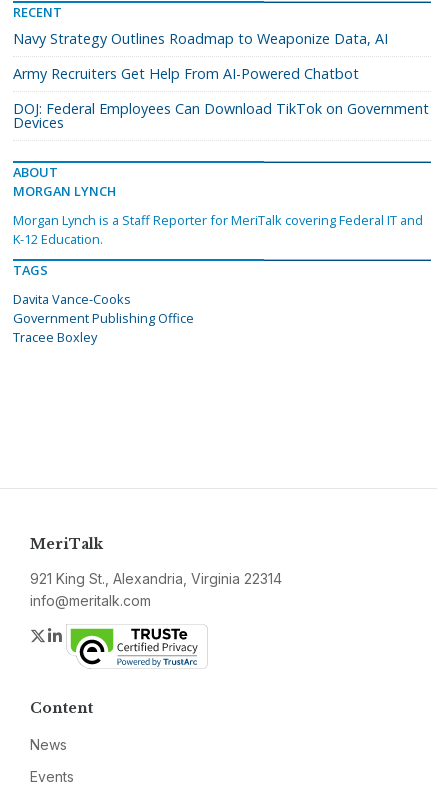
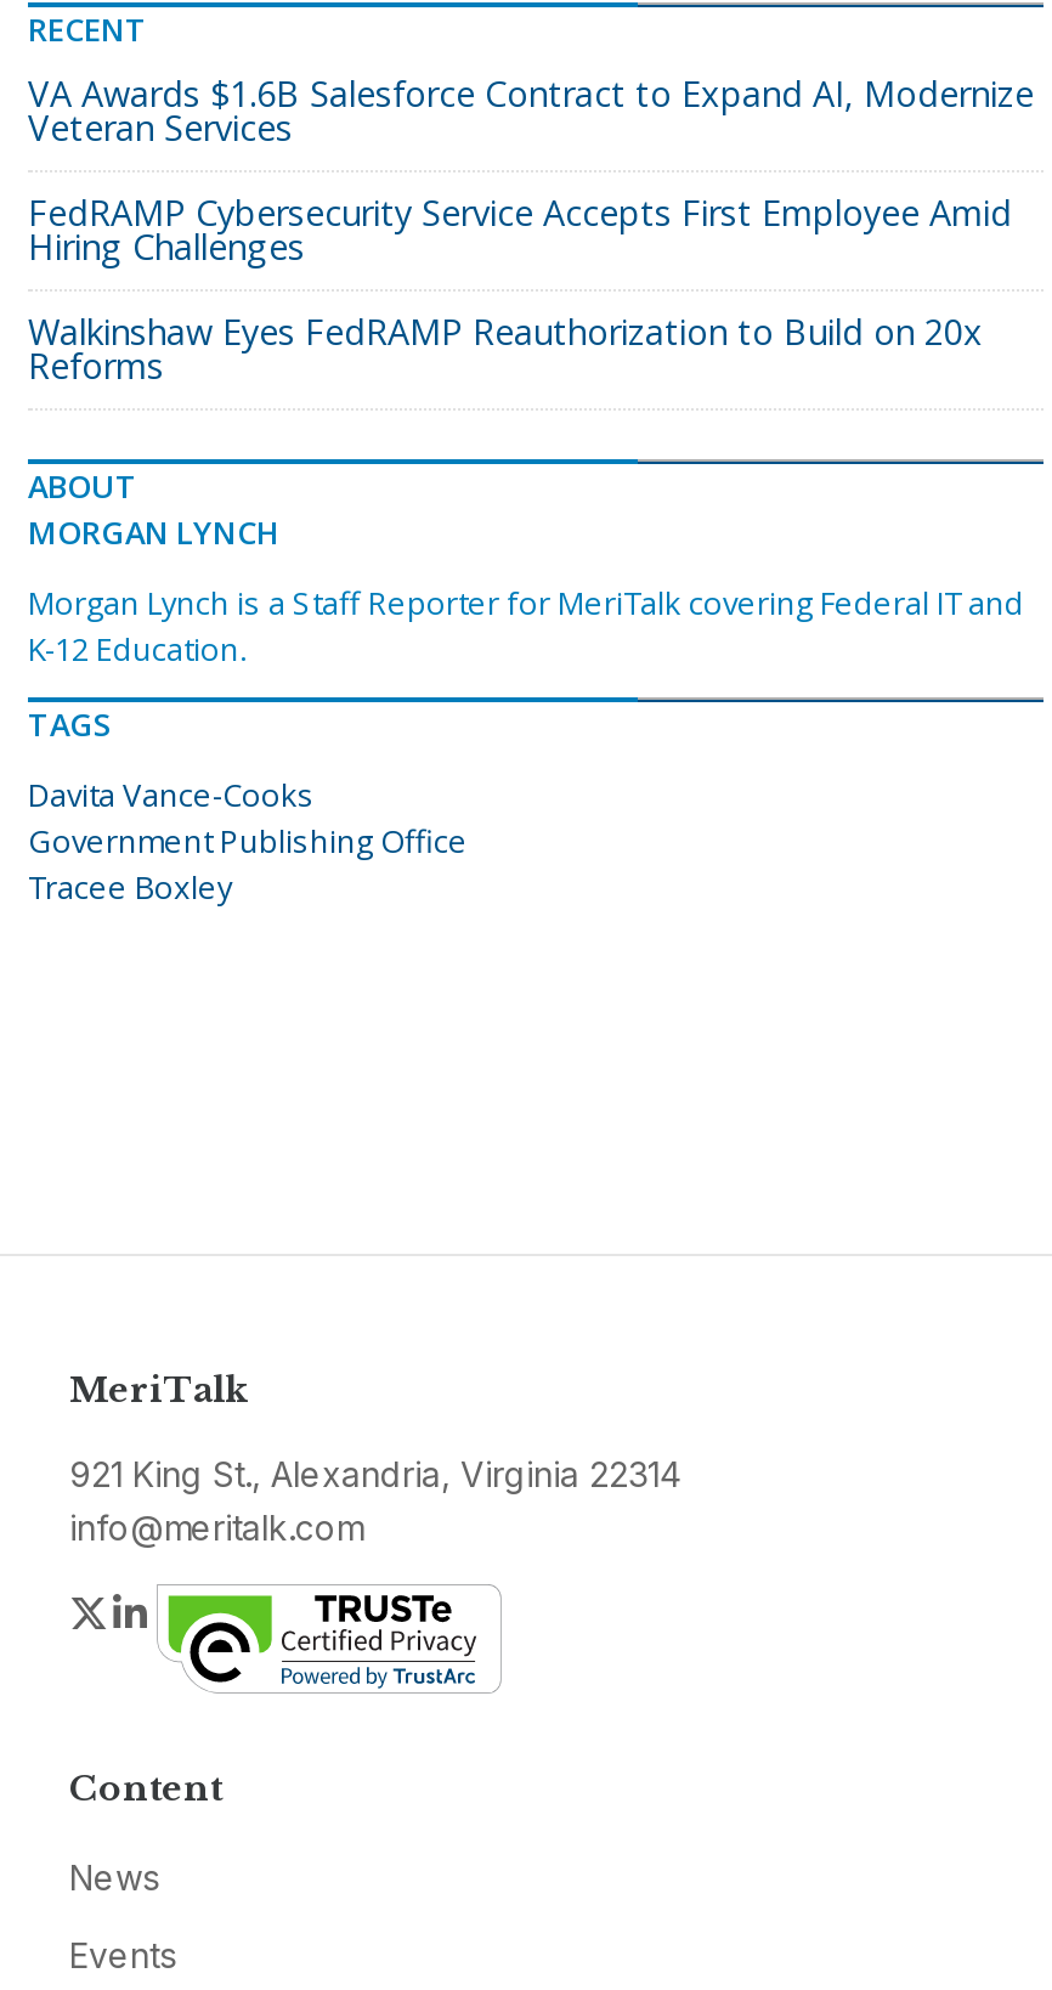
- Navy Strategy Outlines Roadmap to Weaponize Data, AI
+ VA Awards $1.6B Salesforce Contract to Expand AI, Modernize
+ Veteran Services

- Army Recruiters Get Help From AI-Powered Chatbot
+ FedRAMP Cybersecurity Service Accepts First Employee Amid
+ Hiring Challenges

- DOJ: Federal Employees Can Download TikTok on Government
- Devices
+ Walkinshaw Eyes FedRAMP Reauthorization to Build on 20x
+ Reforms
